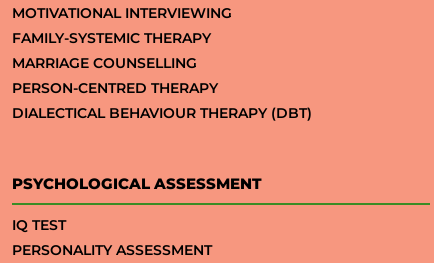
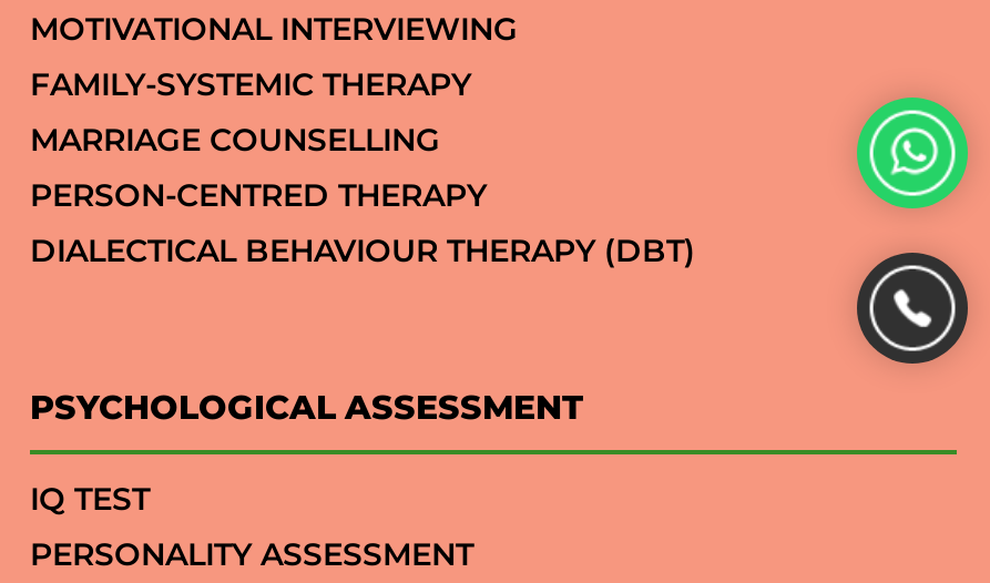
+ [image]

+ [image]
